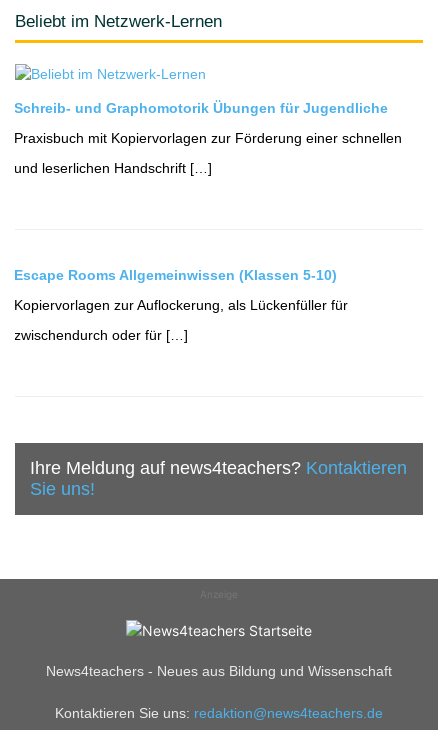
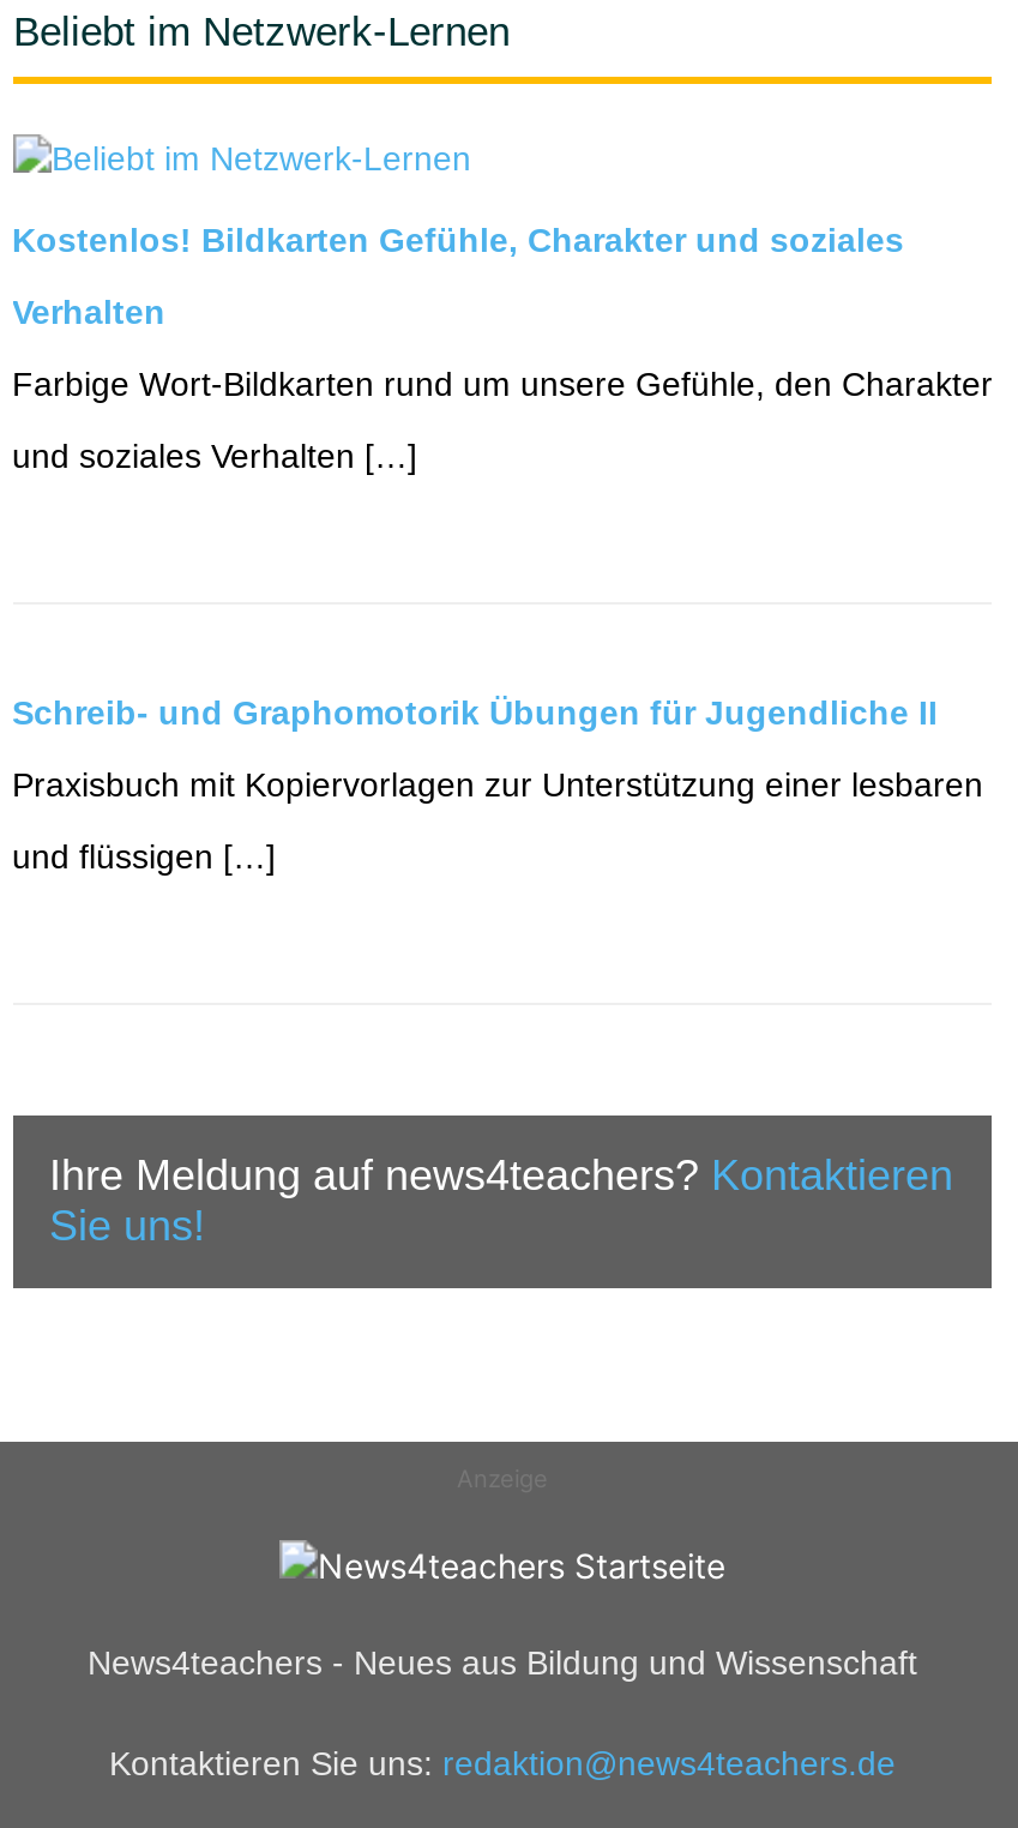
- Schreib- und Graphomotorik Übungen für Jugendliche
- Praxisbuch mit Kopiervorlagen zur Förderung einer schnellen
- und leserlichen Handschrift […]
+ Kostenlos! Bildkarten Gefühle, Charakter und soziales
+ Verhalten
+ Farbige Wort-Bildkarten rund um unsere Gefühle, den Charakter
+ und soziales Verhalten […]

- Escape Rooms Allgemeinwissen (Klassen 5-10)
- Kopiervorlagen zur Auflockerung, als Lückenfüller für
- zwischendurch oder für […]
+ Schreib- und Graphomotorik Übungen für Jugendliche II
+ Praxisbuch mit Kopiervorlagen zur Unterstützung einer lesbaren
+ und flüssigen […]
